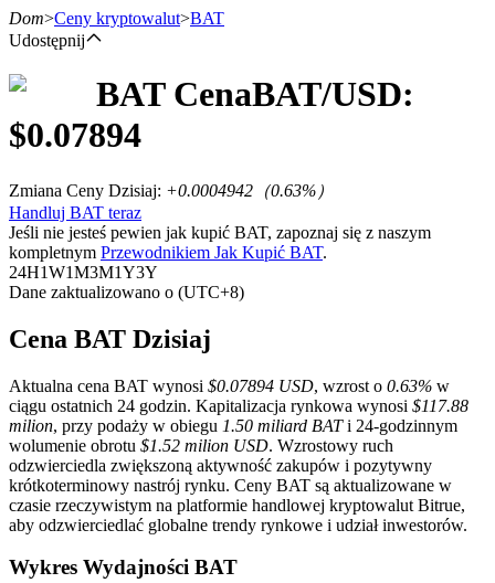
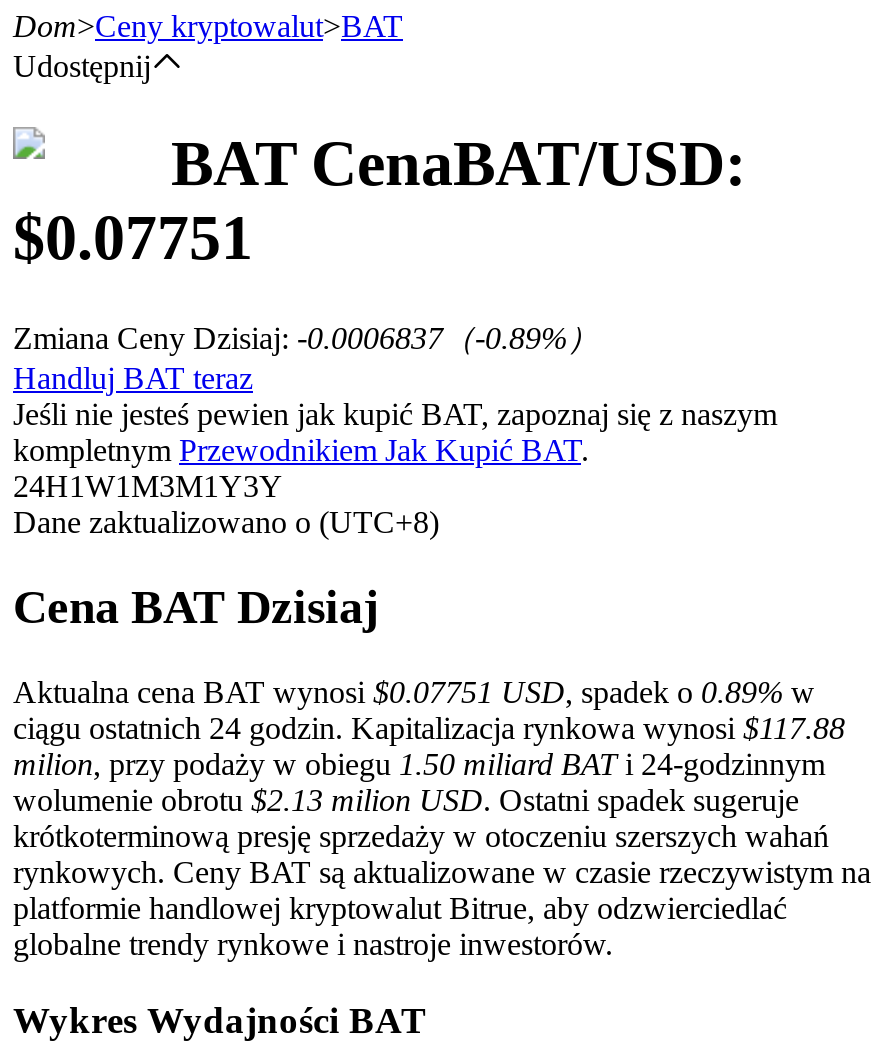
- $0.07894
+ $0.07751

- Zmiana Ceny Dzisiaj: +0.0004942（0.63%）
+ Zmiana Ceny Dzisiaj: -0.0006837（-0.89%）

- Aktualna cena BAT wynosi $0.07894 USD, wzrost o 0.63% w
+ Aktualna cena BAT wynosi $0.07751 USD, spadek o 0.89% w

- wolumenie obrotu $1.52 milion USD. Wzrostowy ruch
- odzwierciedla zwiększoną aktywność zakupów i pozytywny
- krótkoterminowy nastrój rynku. Ceny BAT są aktualizowane w
- czasie rzeczywistym na platformie handlowej kryptowalut Bitrue,
- aby odzwierciedlać globalne trendy rynkowe i udział inwestorów.
+ wolumenie obrotu $2.13 milion USD. Ostatni spadek sugeruje
+ krótkoterminową presję sprzedaży w otoczeniu szerszych wahań
+ rynkowych. Ceny BAT są aktualizowane w czasie rzeczywistym na
+ platformie handlowej kryptowalut Bitrue, aby odzwierciedlać
+ globalne trendy rynkowe i nastroje inwestorów.
